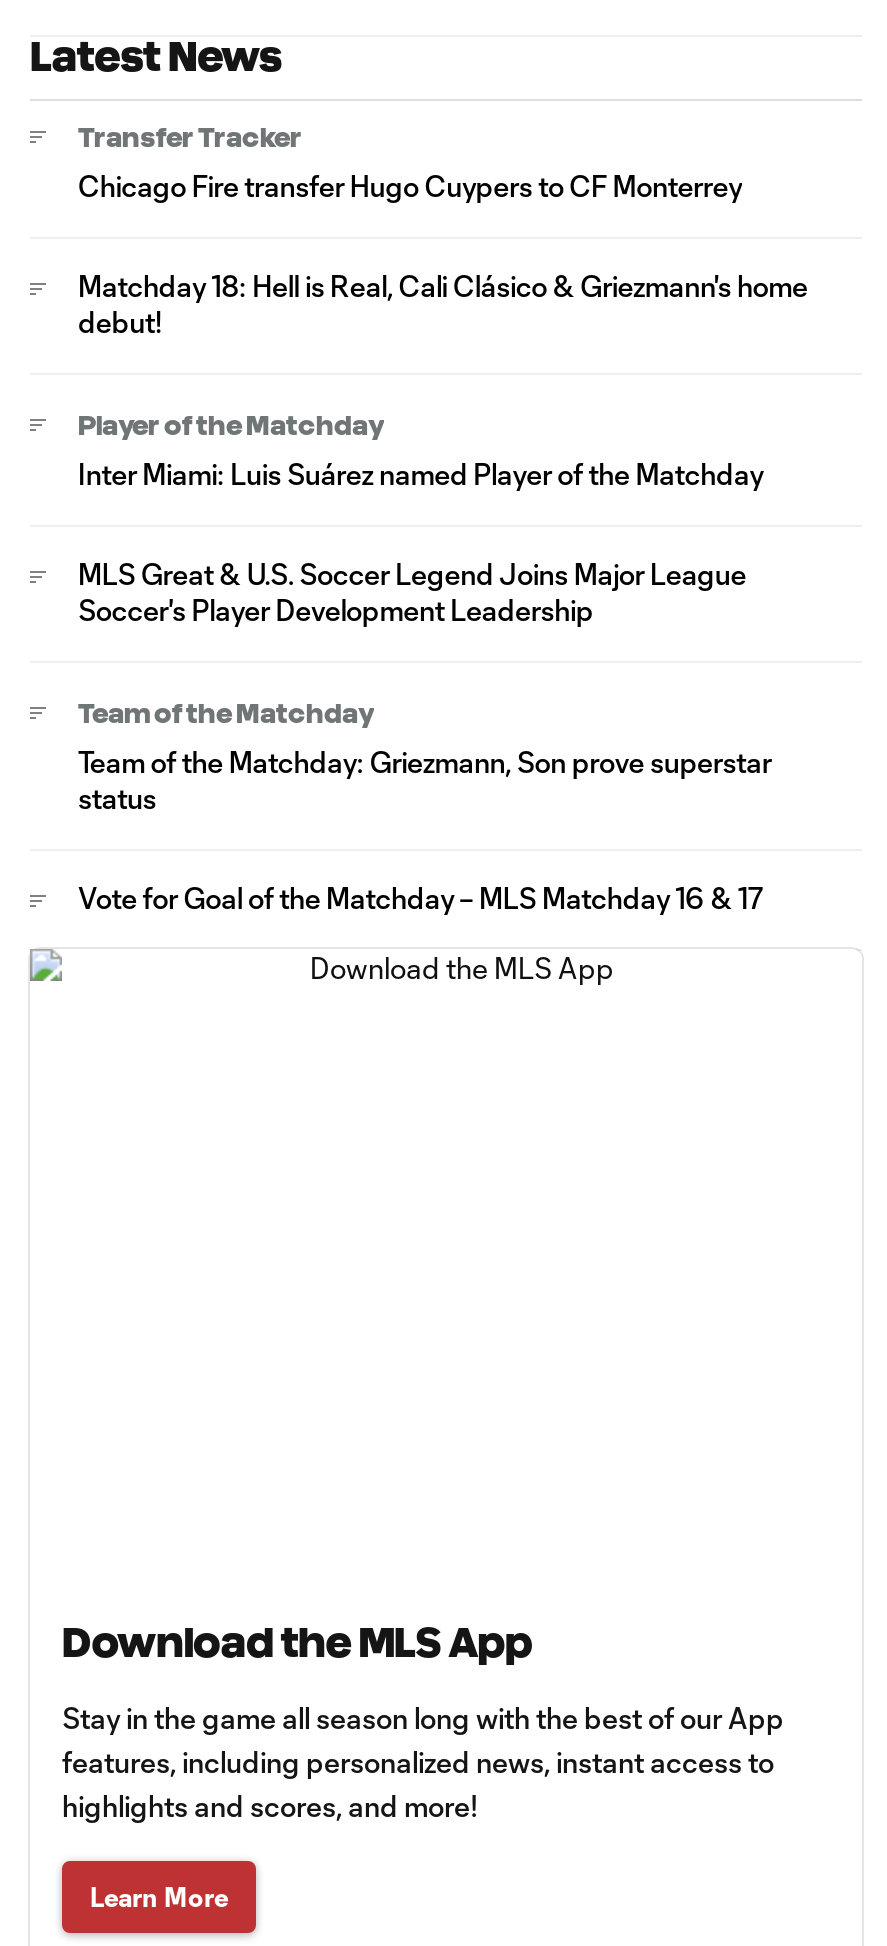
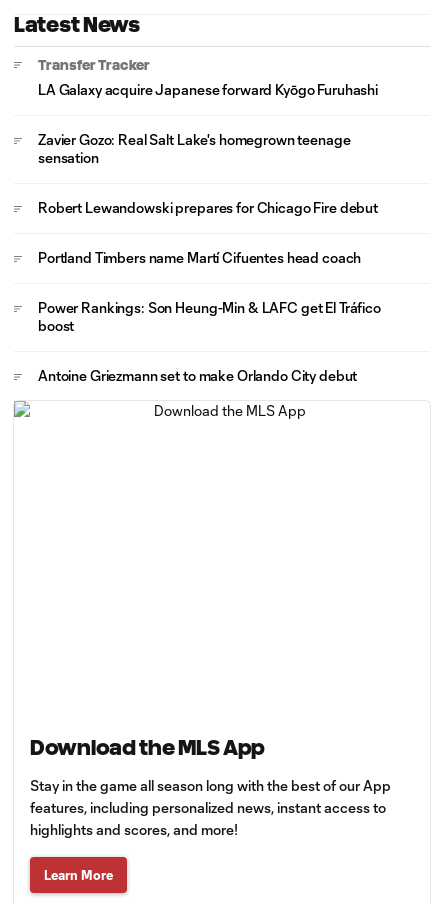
- Chicago Fire transfer Hugo Cuypers to CF Monterrey
- Matchday 18: Hell is Real, Cali Clásico & Griezmann's home
- debut!
- Player of the Matchday
- Inter Miami: Luis Suárez named Player of the Matchday
- MLS Great & U.S. Soccer Legend Joins Major League
- Soccer's Player Development Leadership
- Team of the Matchday
- Team of the Matchday: Griezmann, Son prove superstar
- status
- Vote for Goal of the Matchday – MLS Matchday 16 & 17
+ LA Galaxy acquire Japanese forward Kyōgo Furuhashi
+ Zavier Gozo: Real Salt Lake's homegrown teenage
+ sensation
+ Robert Lewandowski prepares for Chicago Fire debut
+ Portland Timbers name Martí Cifuentes head coach
+ Power Rankings: Son Heung-Min & LAFC get El Tráfico
+ boost
+ Antoine Griezmann set to make Orlando City debut
